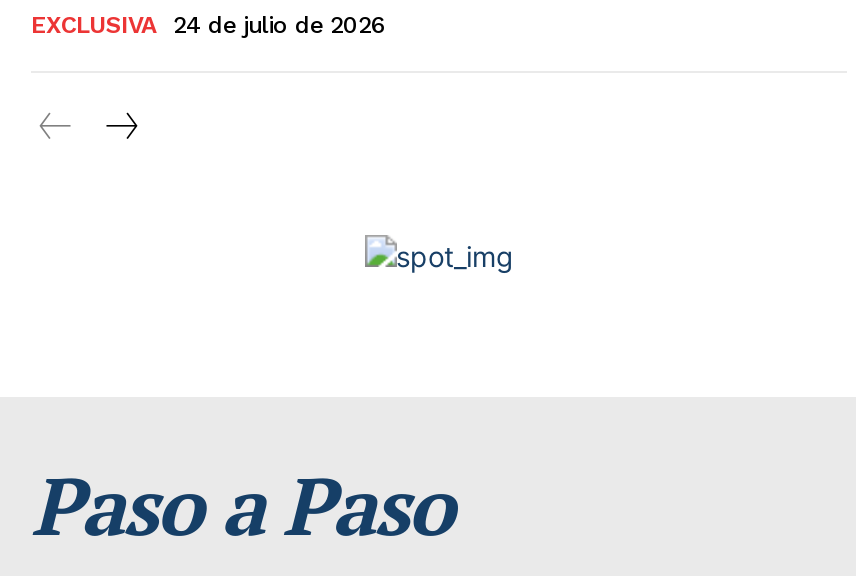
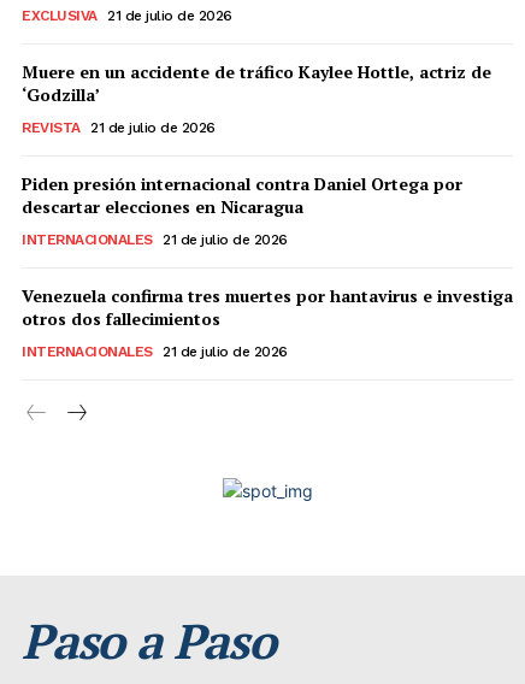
- 24 de julio de 2026
+ 21 de julio de 2026
+ Muere en un accidente de tráfico Kaylee Hottle, actriz de
+ ‘Godzilla’
+ REVISTA
+ 21 de julio de 2026
+ Piden presión internacional contra Daniel Ortega por
+ descartar elecciones en Nicaragua
+ INTERNACIONALES
+ 21 de julio de 2026
+ Venezuela confirma tres muertes por hantavirus e investiga
+ otros dos fallecimientos
+ INTERNACIONALES
+ 21 de julio de 2026
